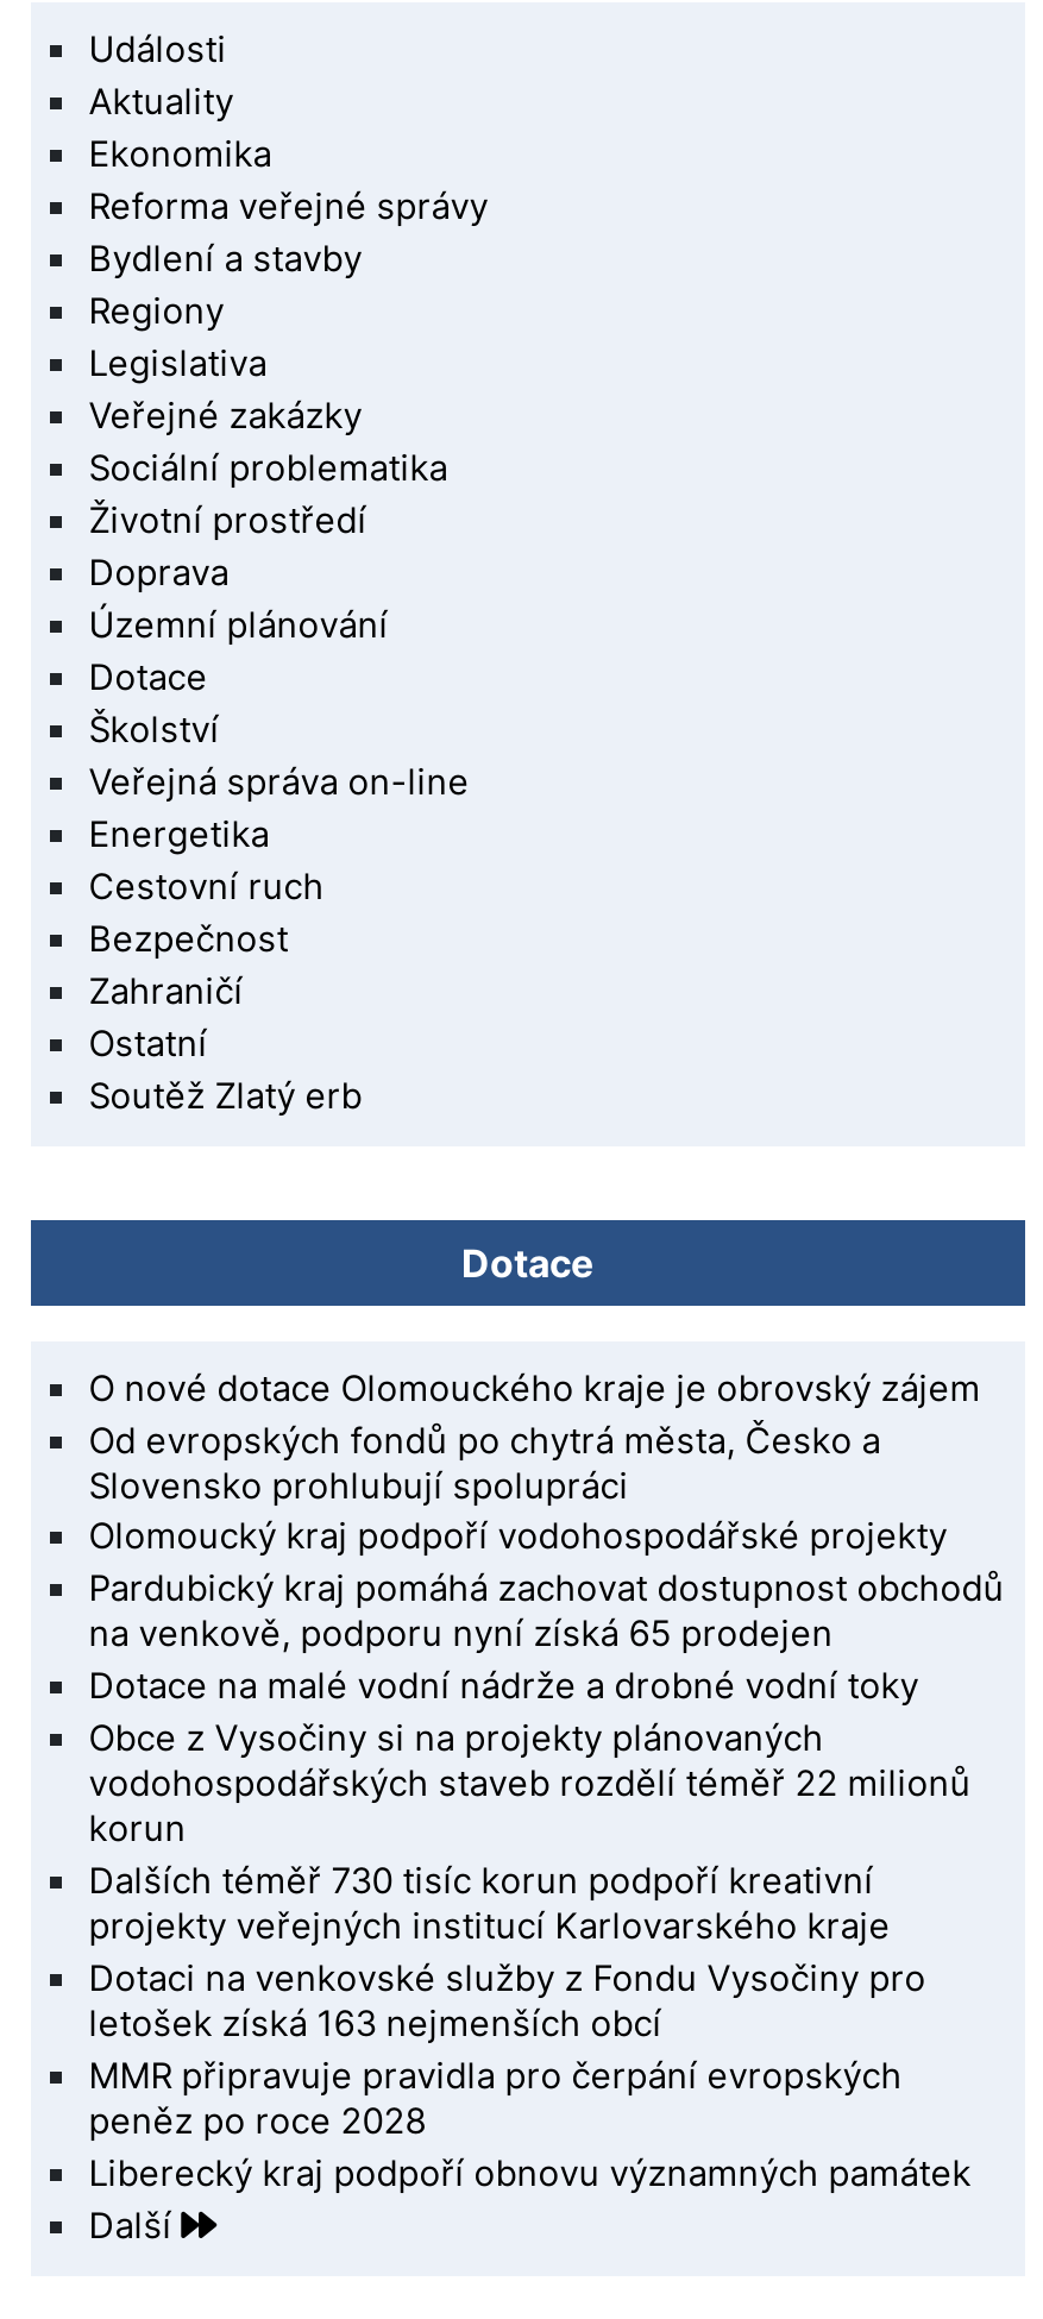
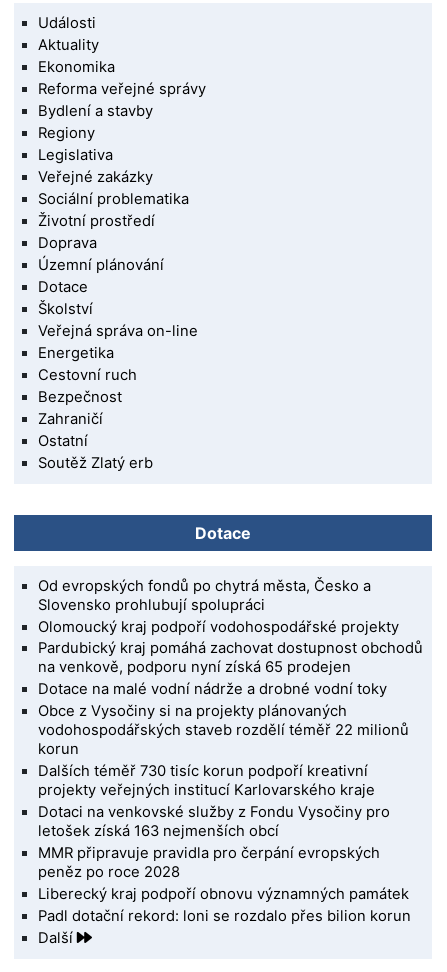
- O nové dotace Olomouckého kraje je obrovský zájem

moved up: Od evropských fondů po chytrá města, Česko a | Slovensko prohlubují spolupráci | Olomoucký kraj podpoří vodohospodářské projekty | ... | peněz po roce 2028 | Liberecký kraj podpoří obnovu významných památek

+ Padl dotační rekord: loni se rozdalo přes bilion korun
